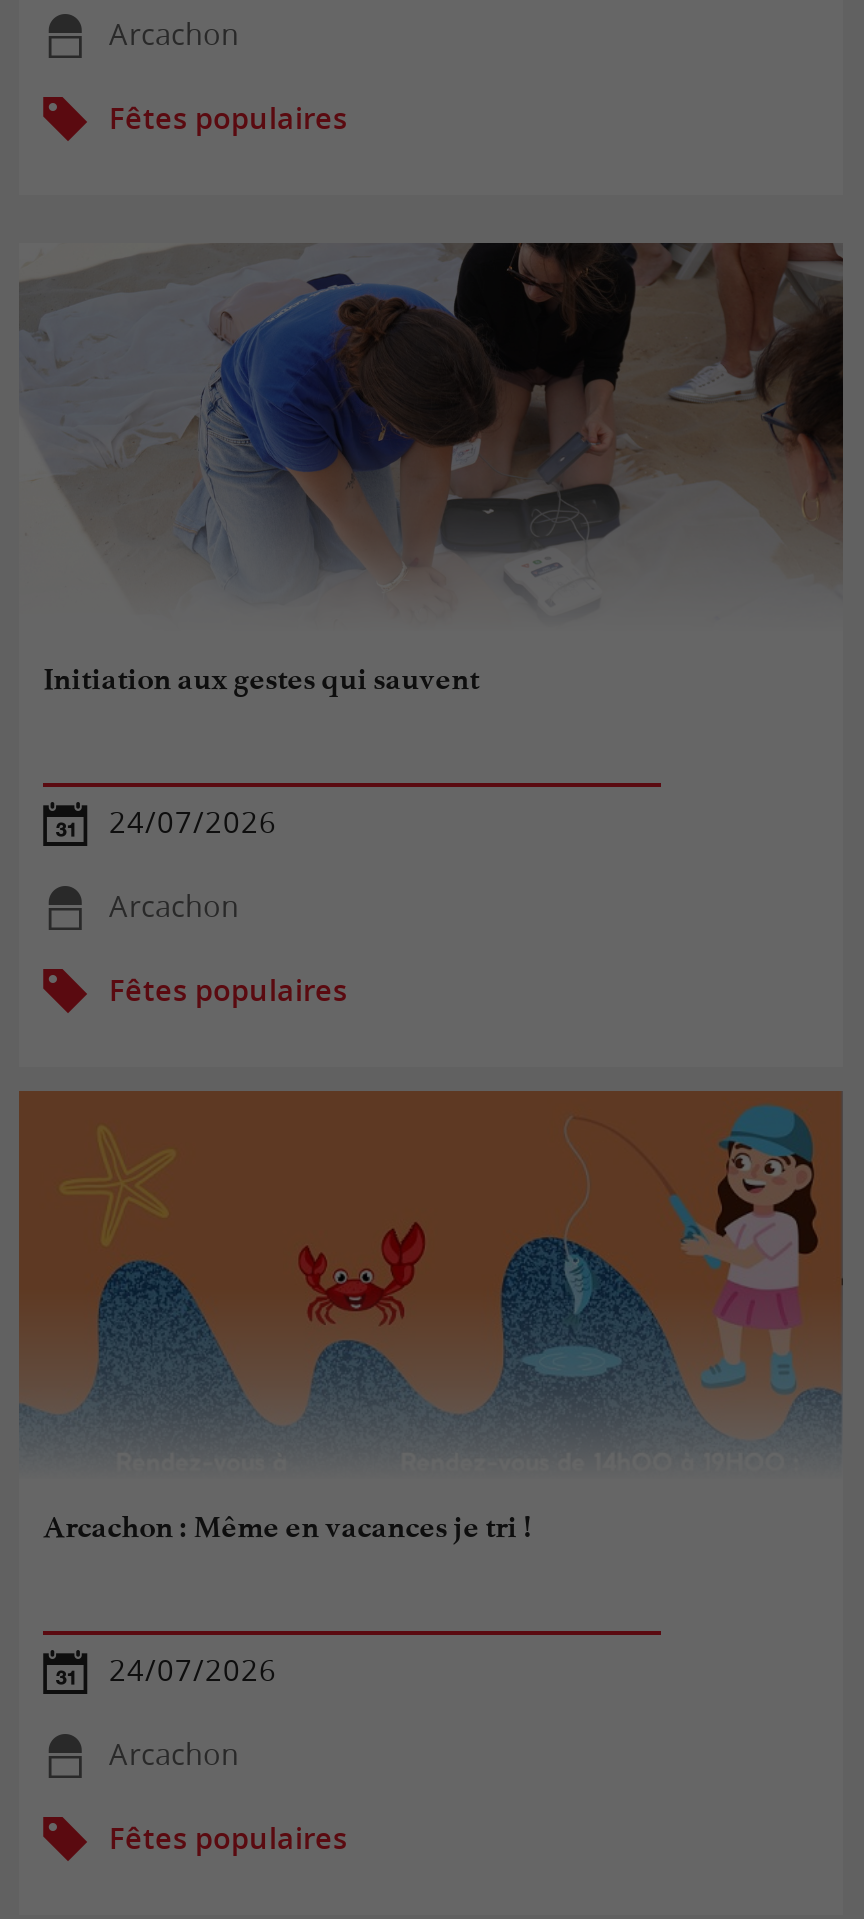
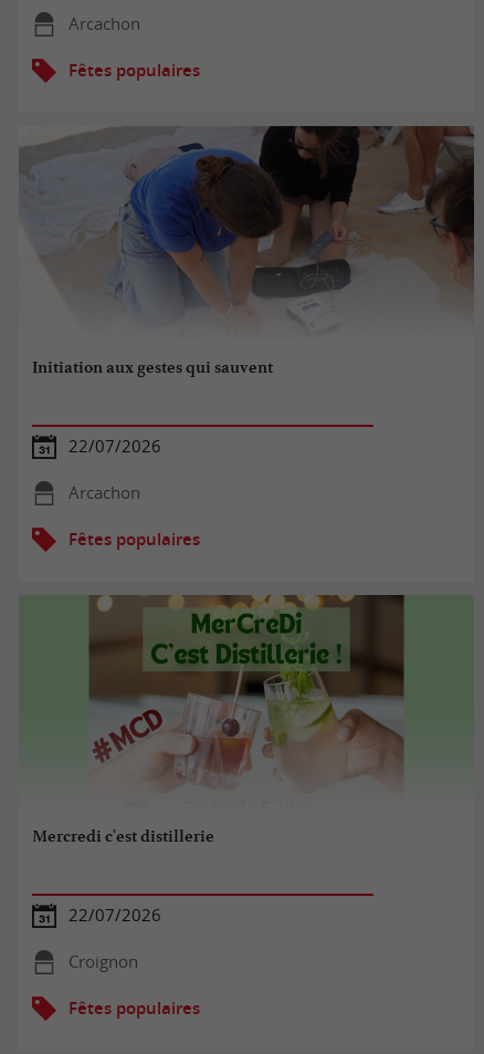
- 24/07/2026
+ 22/07/2026

- [image]
- Arcachon : Même en vacances je tri !
+ [image]
+ Mercredi c'est distillerie

- 24/07/2026
+ 22/07/2026

- Arcachon
+ Croignon
